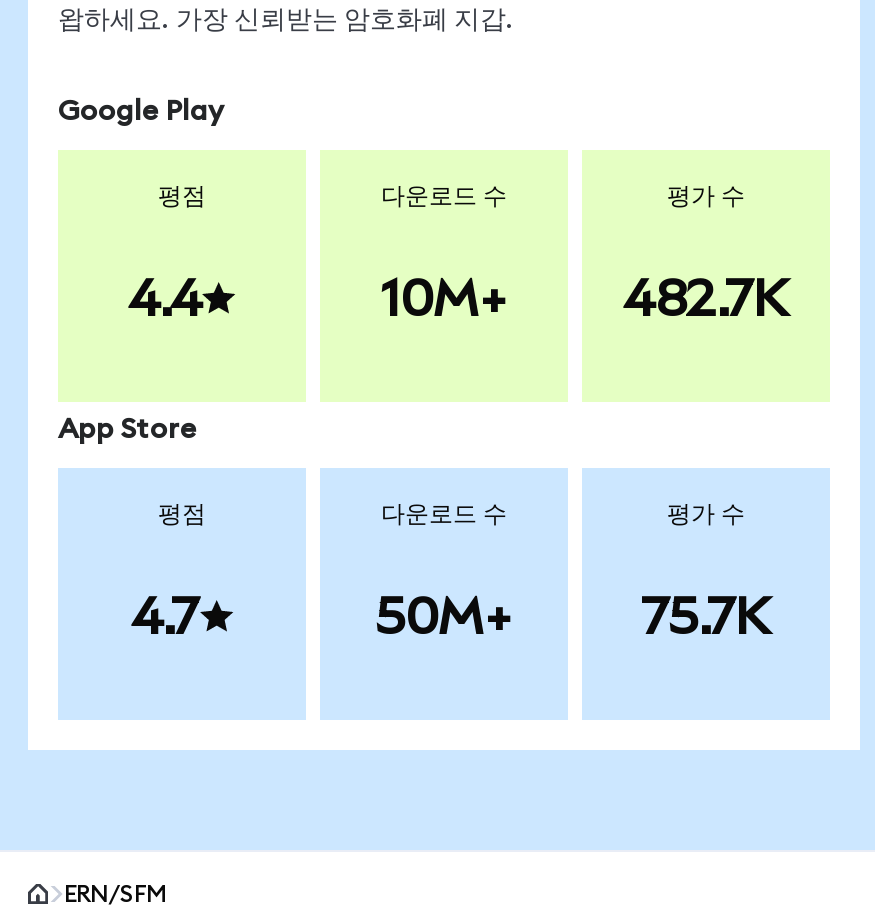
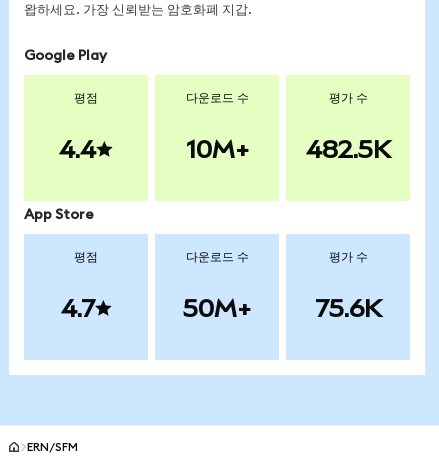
- 482.7K
+ 482.5K

- 75.7K
+ 75.6K
